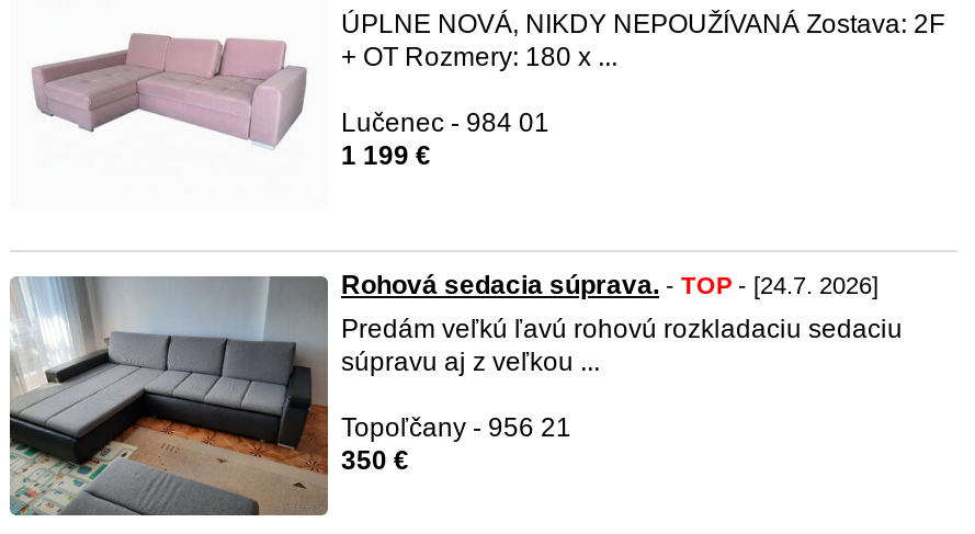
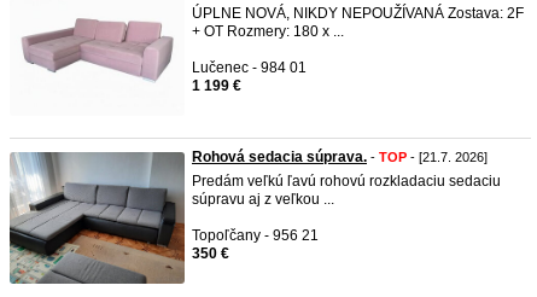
- Rohová sedacia súprava. - TOP - [24.7. 2026]
+ Rohová sedacia súprava. - TOP - [21.7. 2026]
